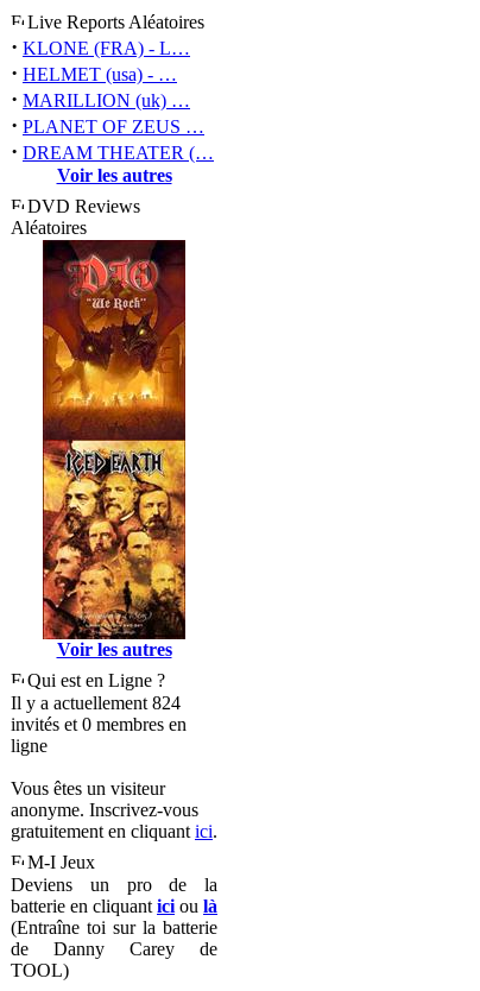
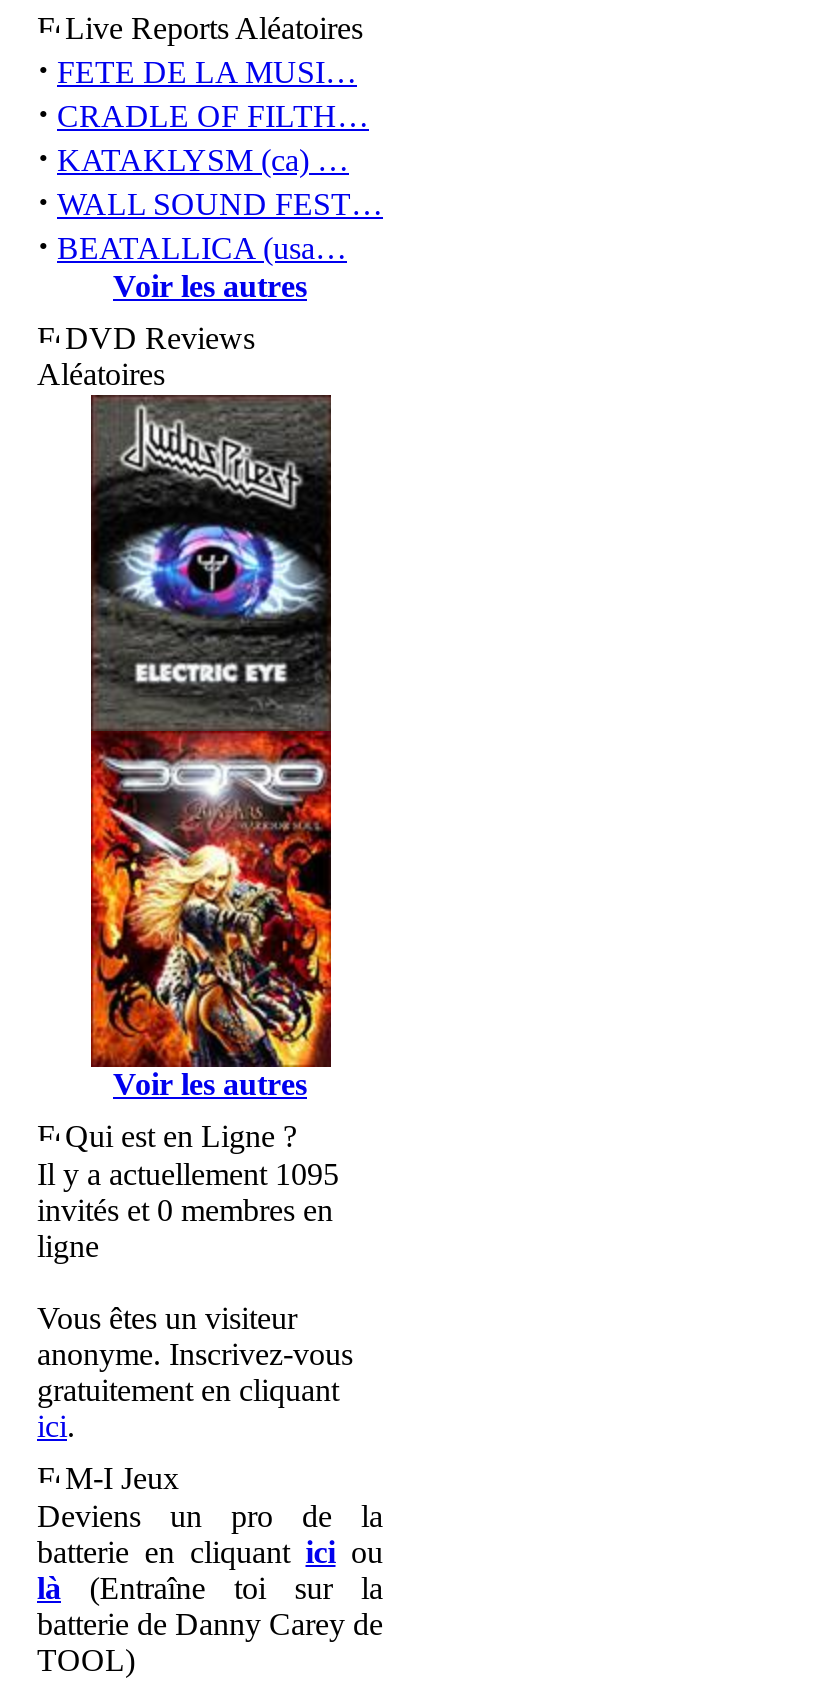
- · KLONE (FRA) - L…
- · HELMET (usa) - …
- · MARILLION (uk) …
- · PLANET OF ZEUS …
- · DREAM THEATER (…
+ · FETE DE LA MUSI…
+ · CRADLE OF FILTH…
+ · KATAKLYSM (ca) …
+ · WALL SOUND FEST…
+ · BEATALLICA (usa…

- [image]
+ [image]

- Il y a actuellement 824
+ Il y a actuellement 1095
